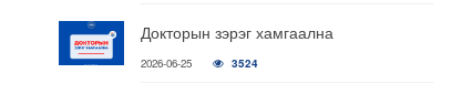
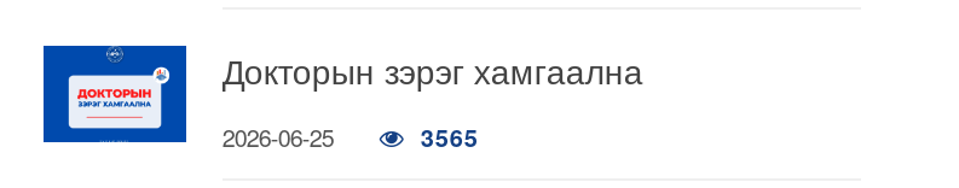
- 3524
+ 3565
